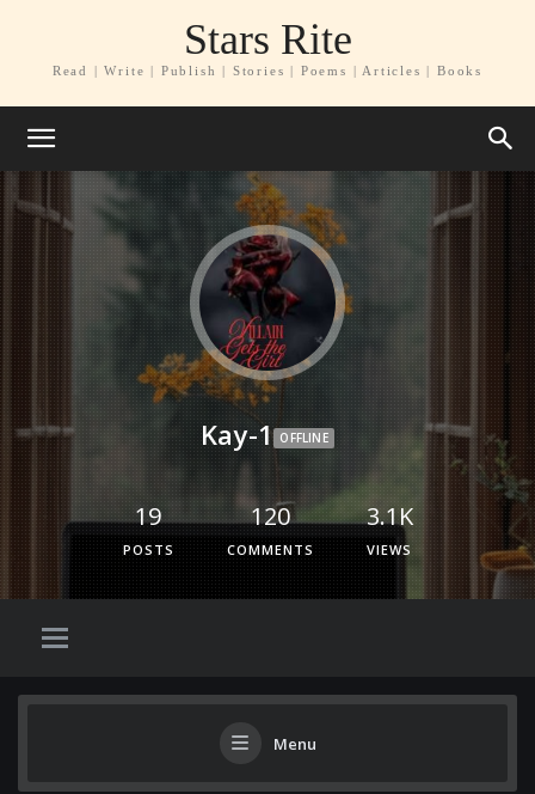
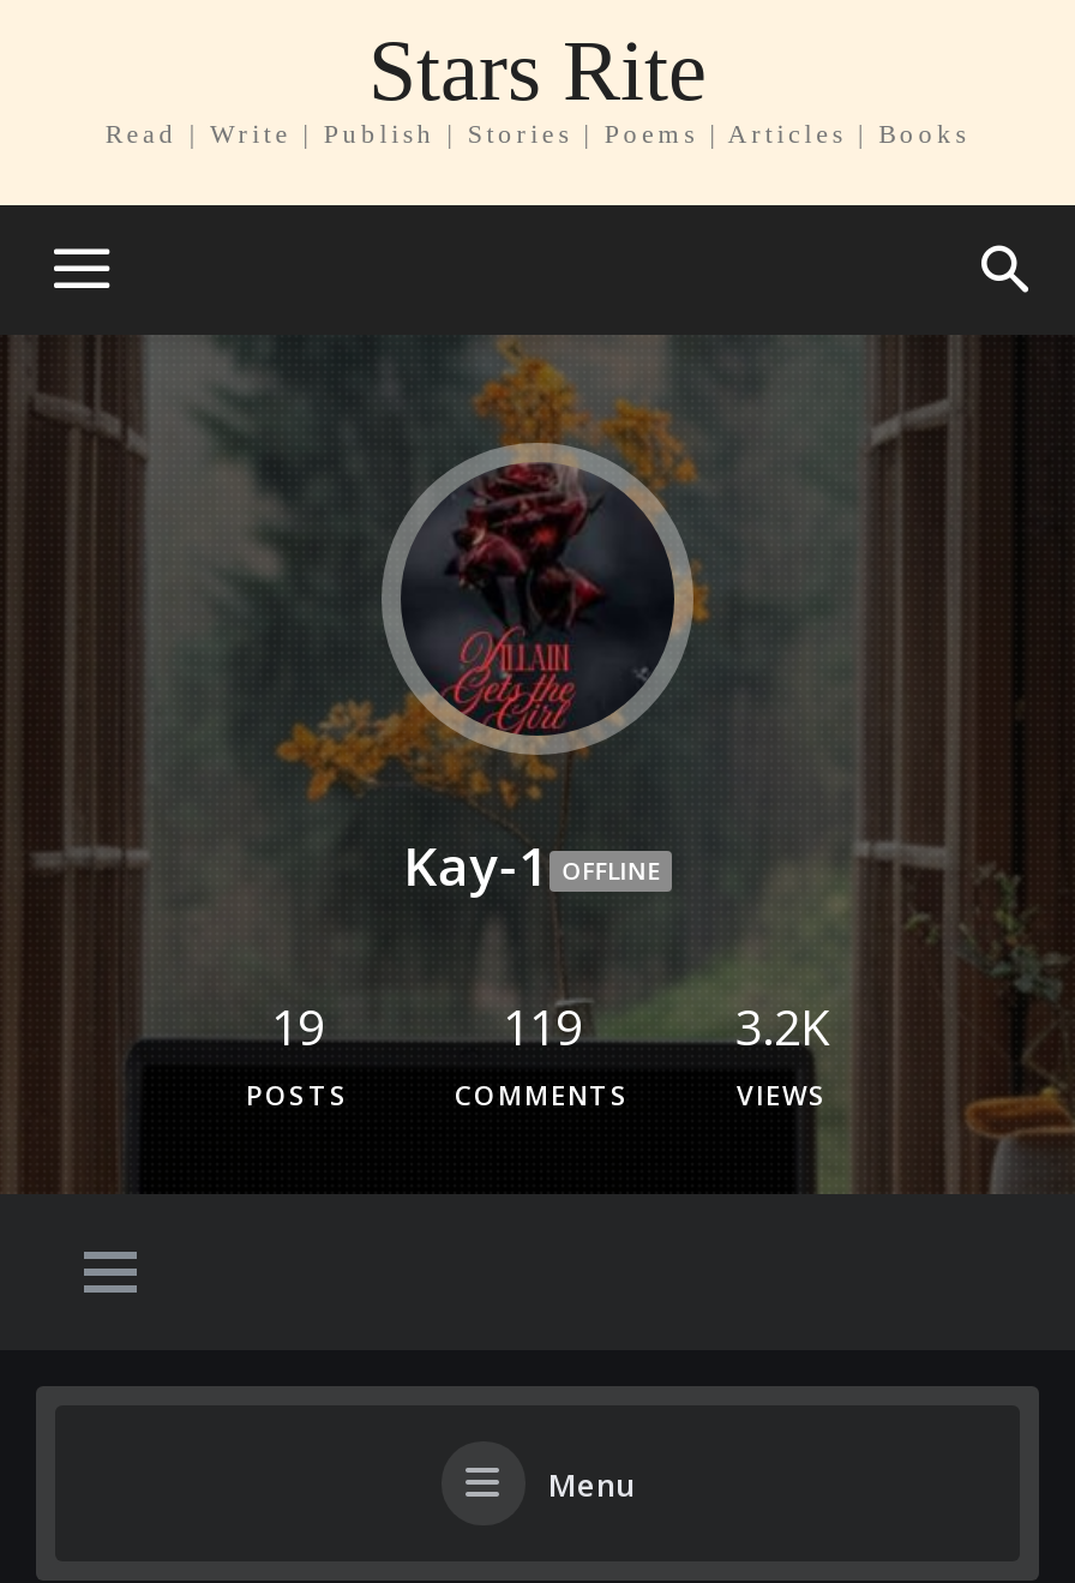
- 120
+ 119

- 3.1K
+ 3.2K
